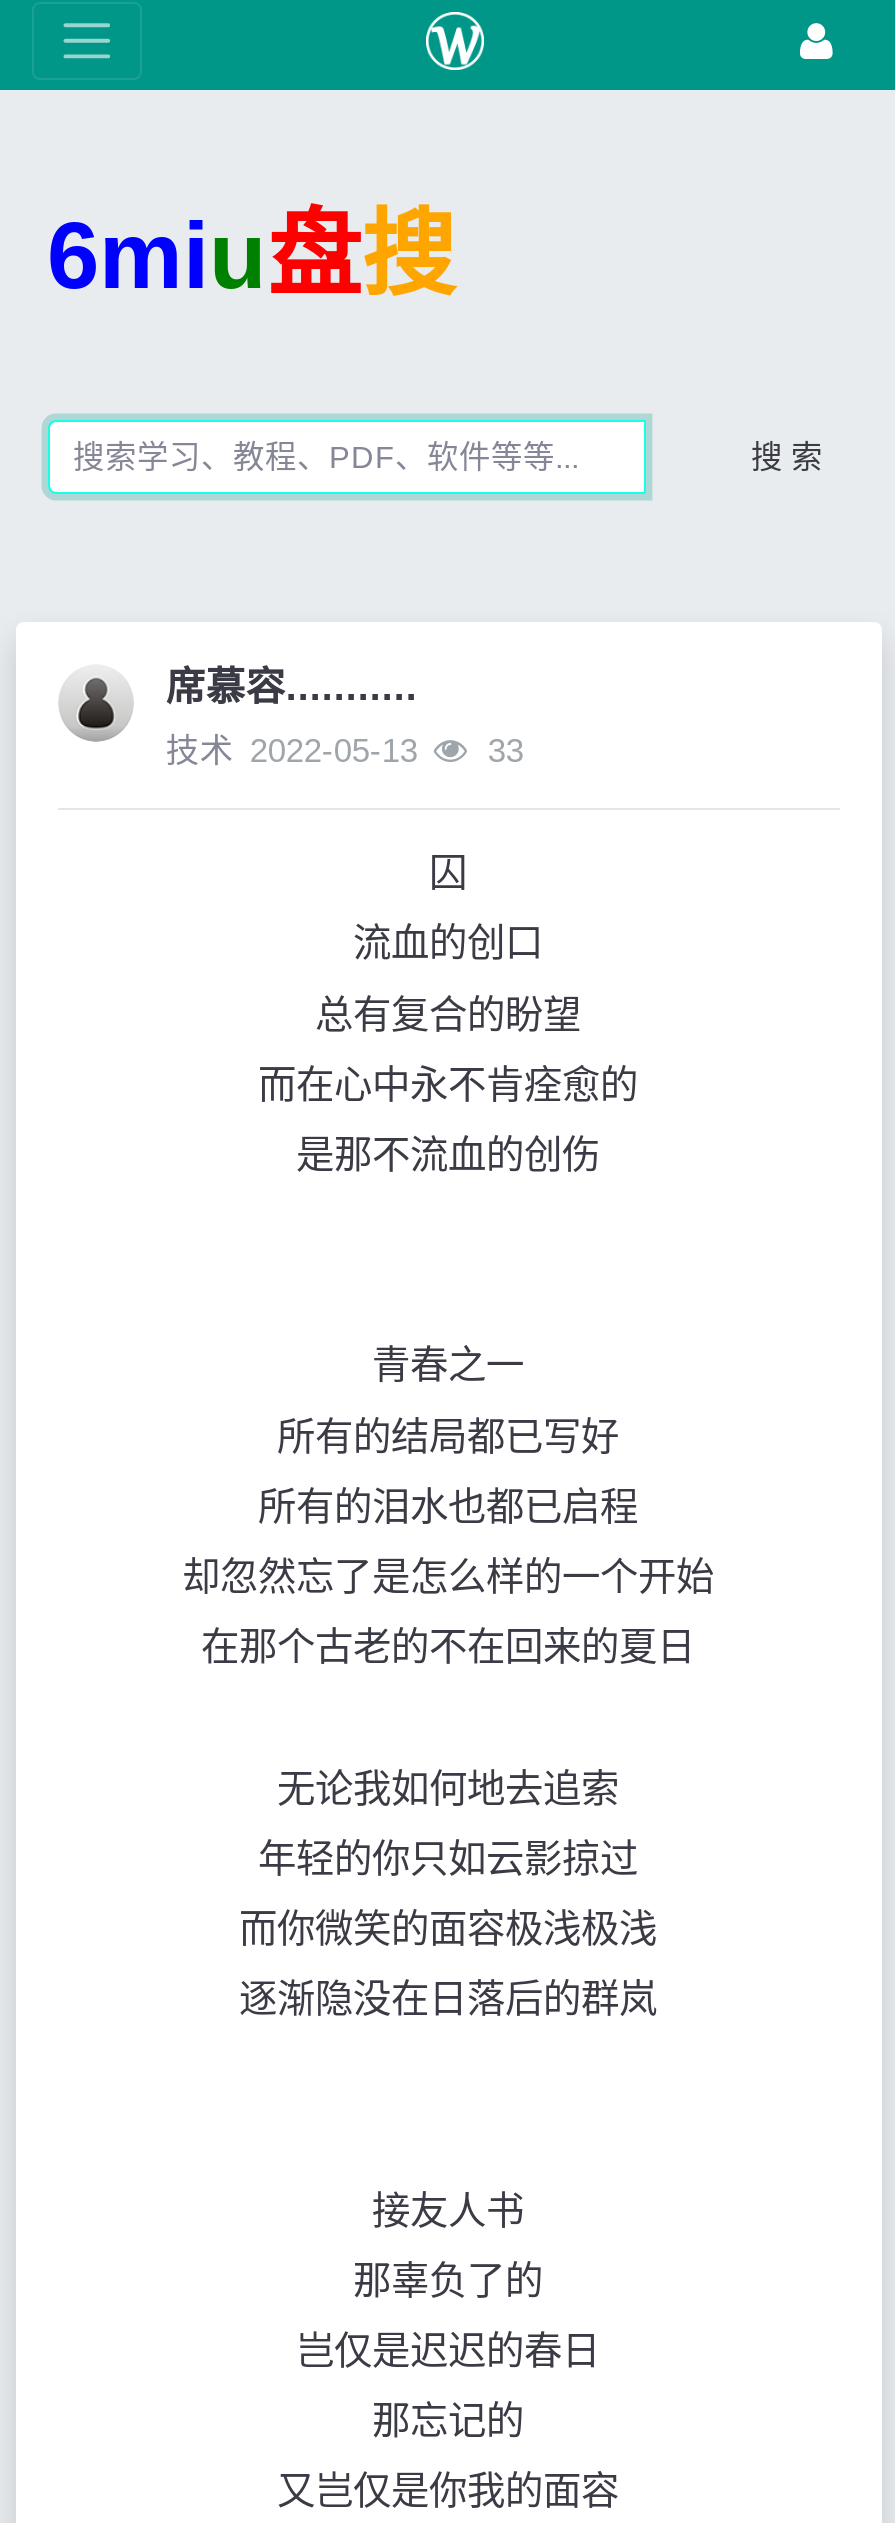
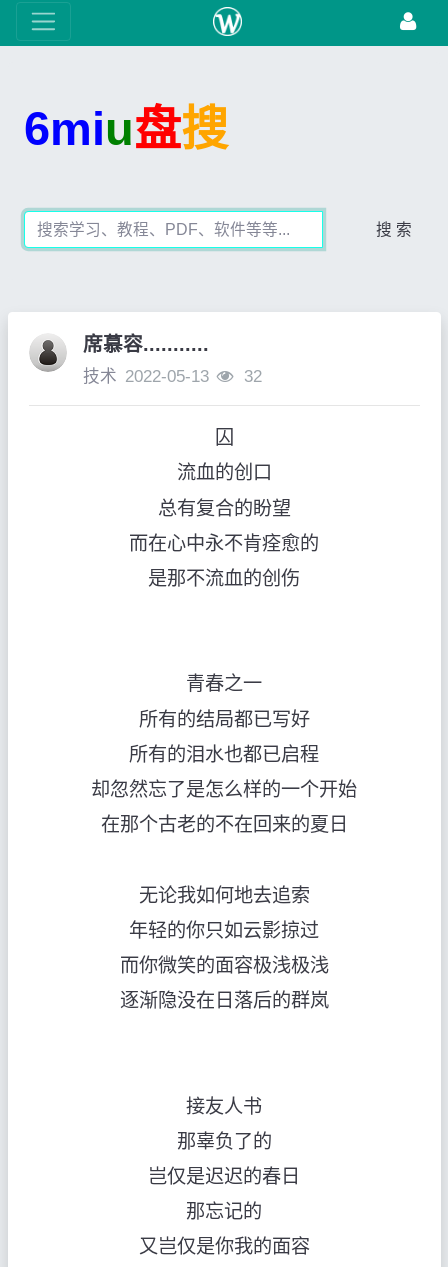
- 技术 2022-05-13 33
+ 技术 2022-05-13 32
